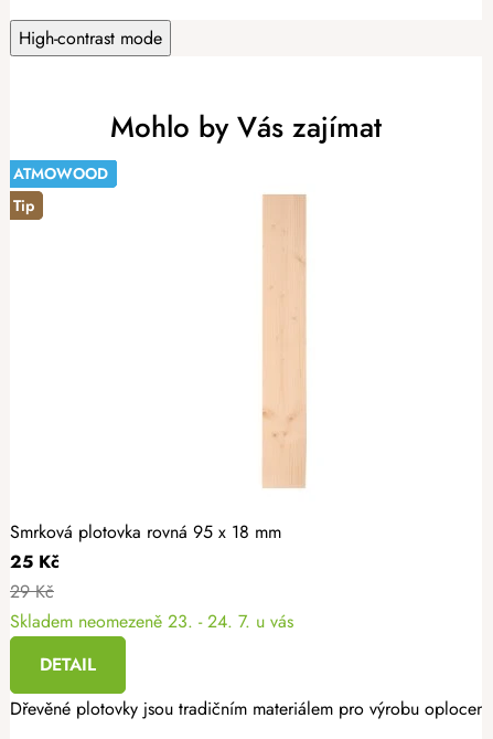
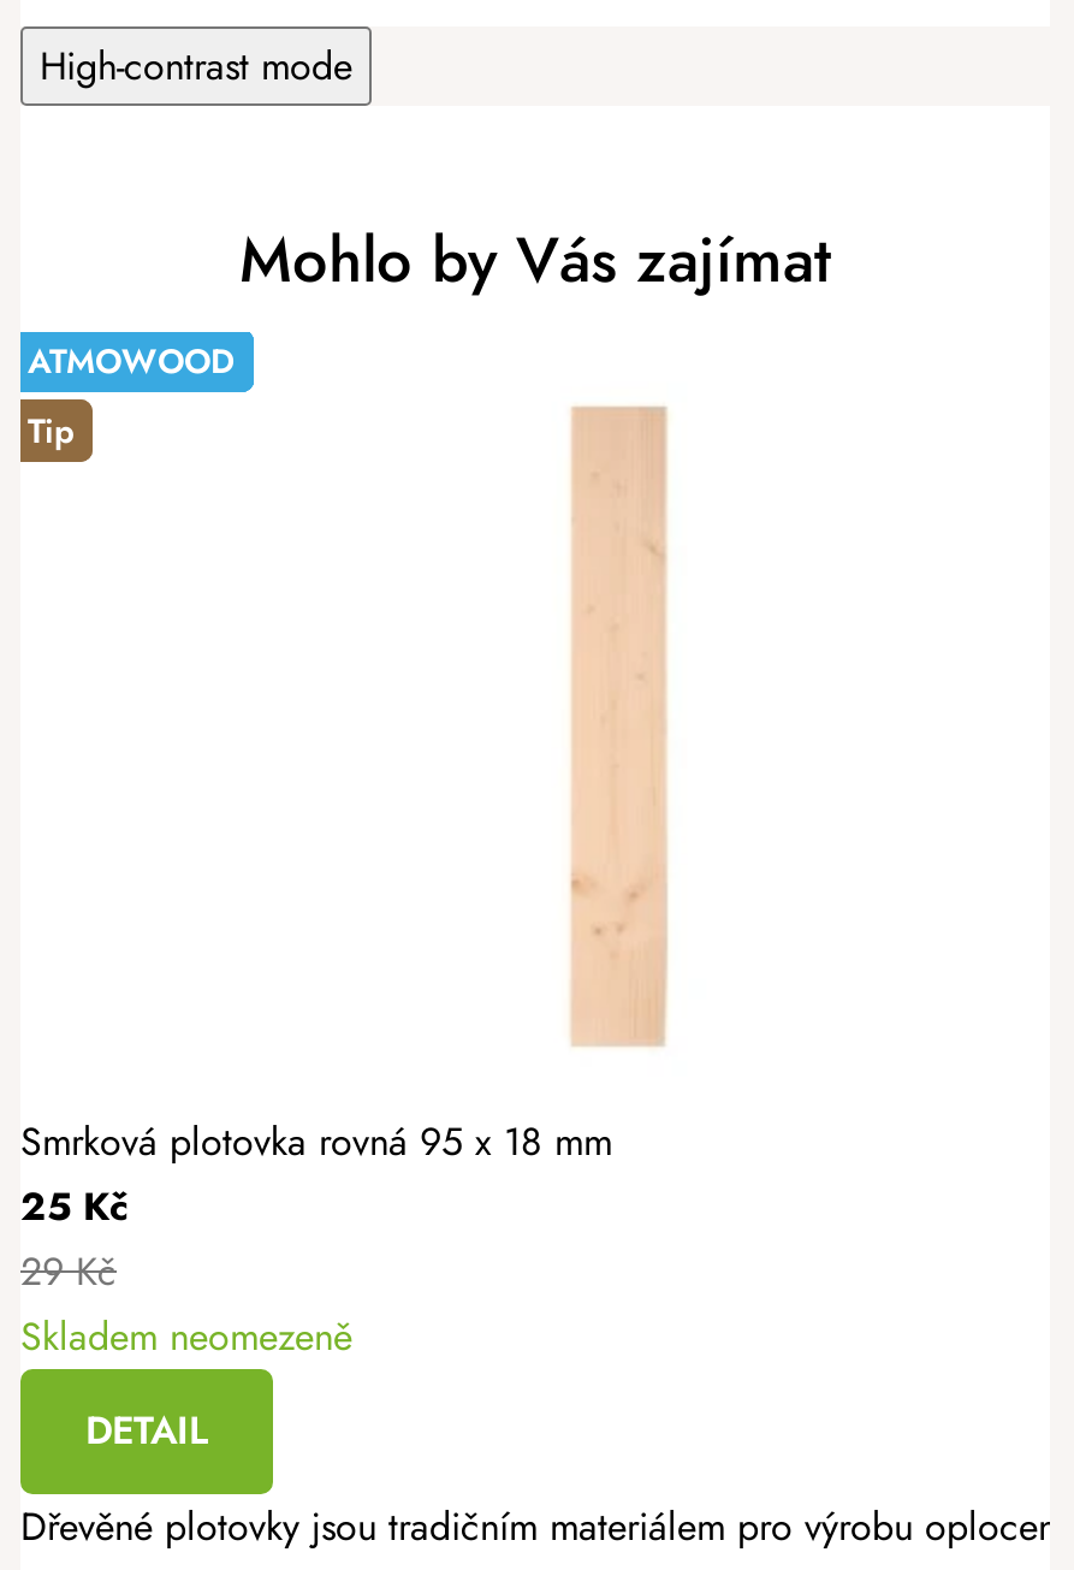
- Skladem neomezeně 23. - 24. 7. u vás
+ Skladem neomezeně
